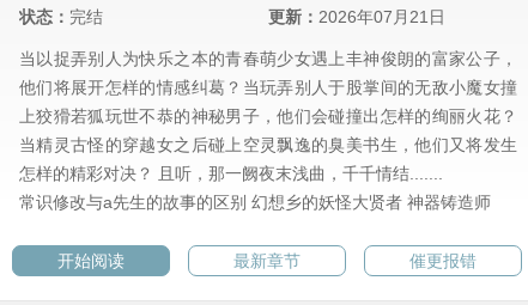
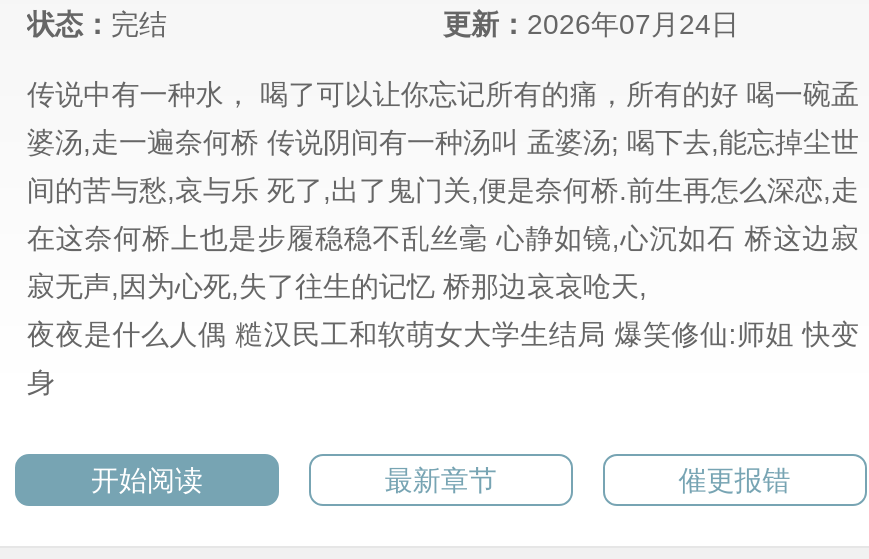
- 更新：2026年07月21日
- 当以捉弄别人为快乐之本的青春萌少女遇上丰神俊朗的富家公子，
- 他们将展开怎样的情感纠葛？当玩弄别人于股掌间的无敌小魔女撞
- 上狡猾若狐玩世不恭的神秘男子，他们会碰撞出怎样的绚丽火花？
- 当精灵古怪的穿越女之后碰上空灵飘逸的臭美书生，他们又将发生
- 怎样的精彩对决？ 且听，那一阙夜末浅曲，千千情结.......
- 常识修改与a先生的故事的区别 幻想乡的妖怪大贤者 神器铸造师
+ 更新：2026年07月24日
+ 传说中有一种水， 喝了可以让你忘记所有的痛，所有的好 喝一碗孟
+ 婆汤,走一遍奈何桥 传说阴间有一种汤叫 孟婆汤; 喝下去,能忘掉尘世
+ 间的苦与愁,哀与乐 死了,出了鬼门关,便是奈何桥.前生再怎么深恋,走
+ 在这奈何桥上也是步履稳稳不乱丝毫 心静如镜,心沉如石 桥这边寂
+ 寂无声,因为心死,失了往生的记忆 桥那边哀哀呛天,
+ 夜夜是什么人偶 糙汉民工和软萌女大学生结局 爆笑修仙:师姐 快变
+ 身
